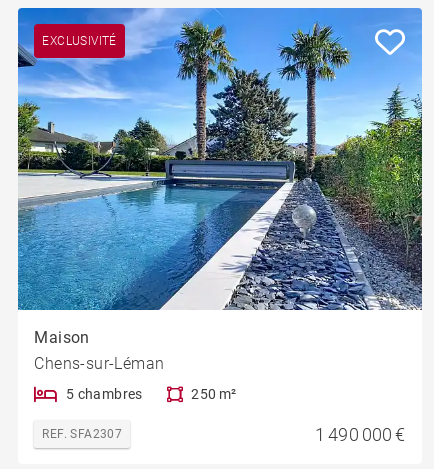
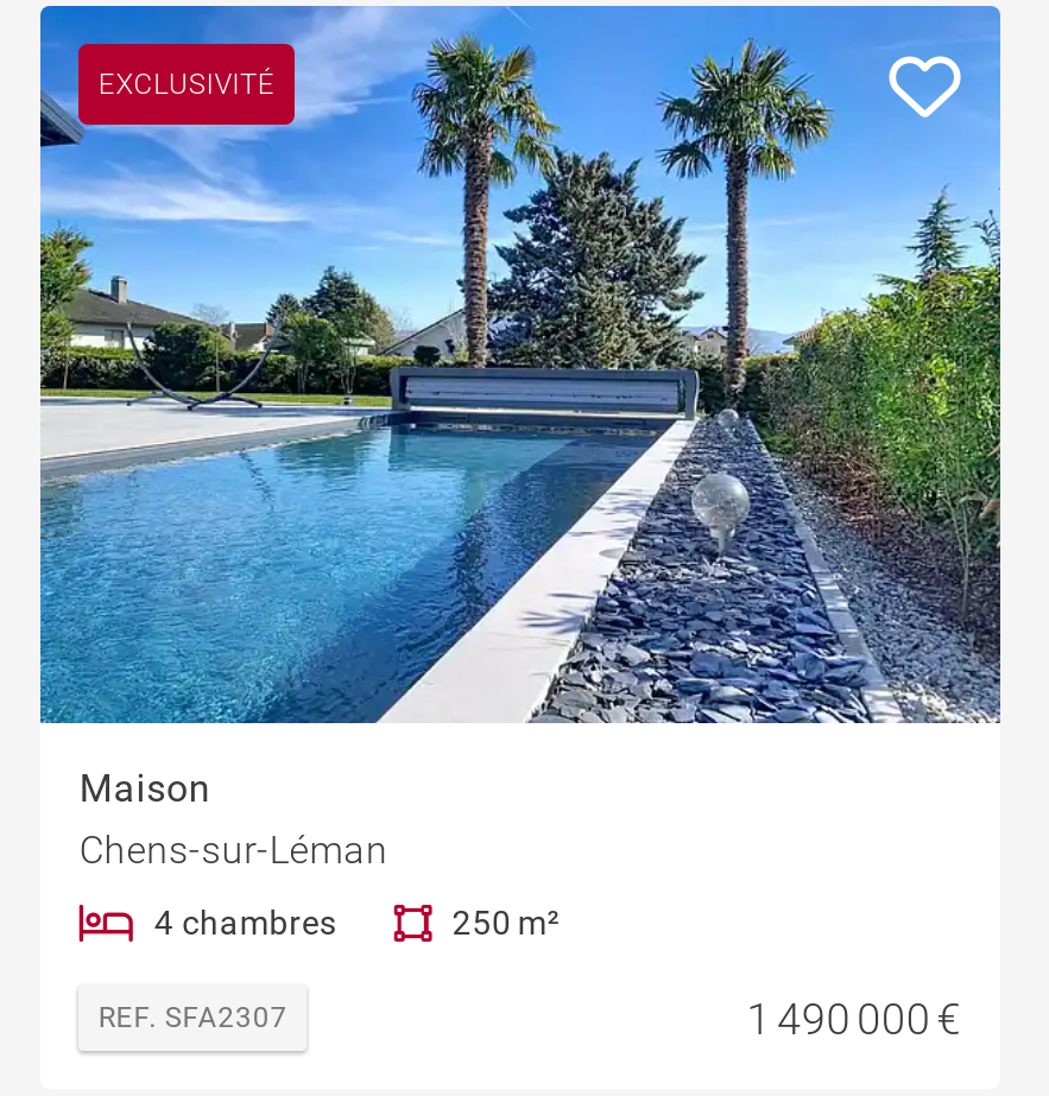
- 5 chambres
+ 4 chambres
